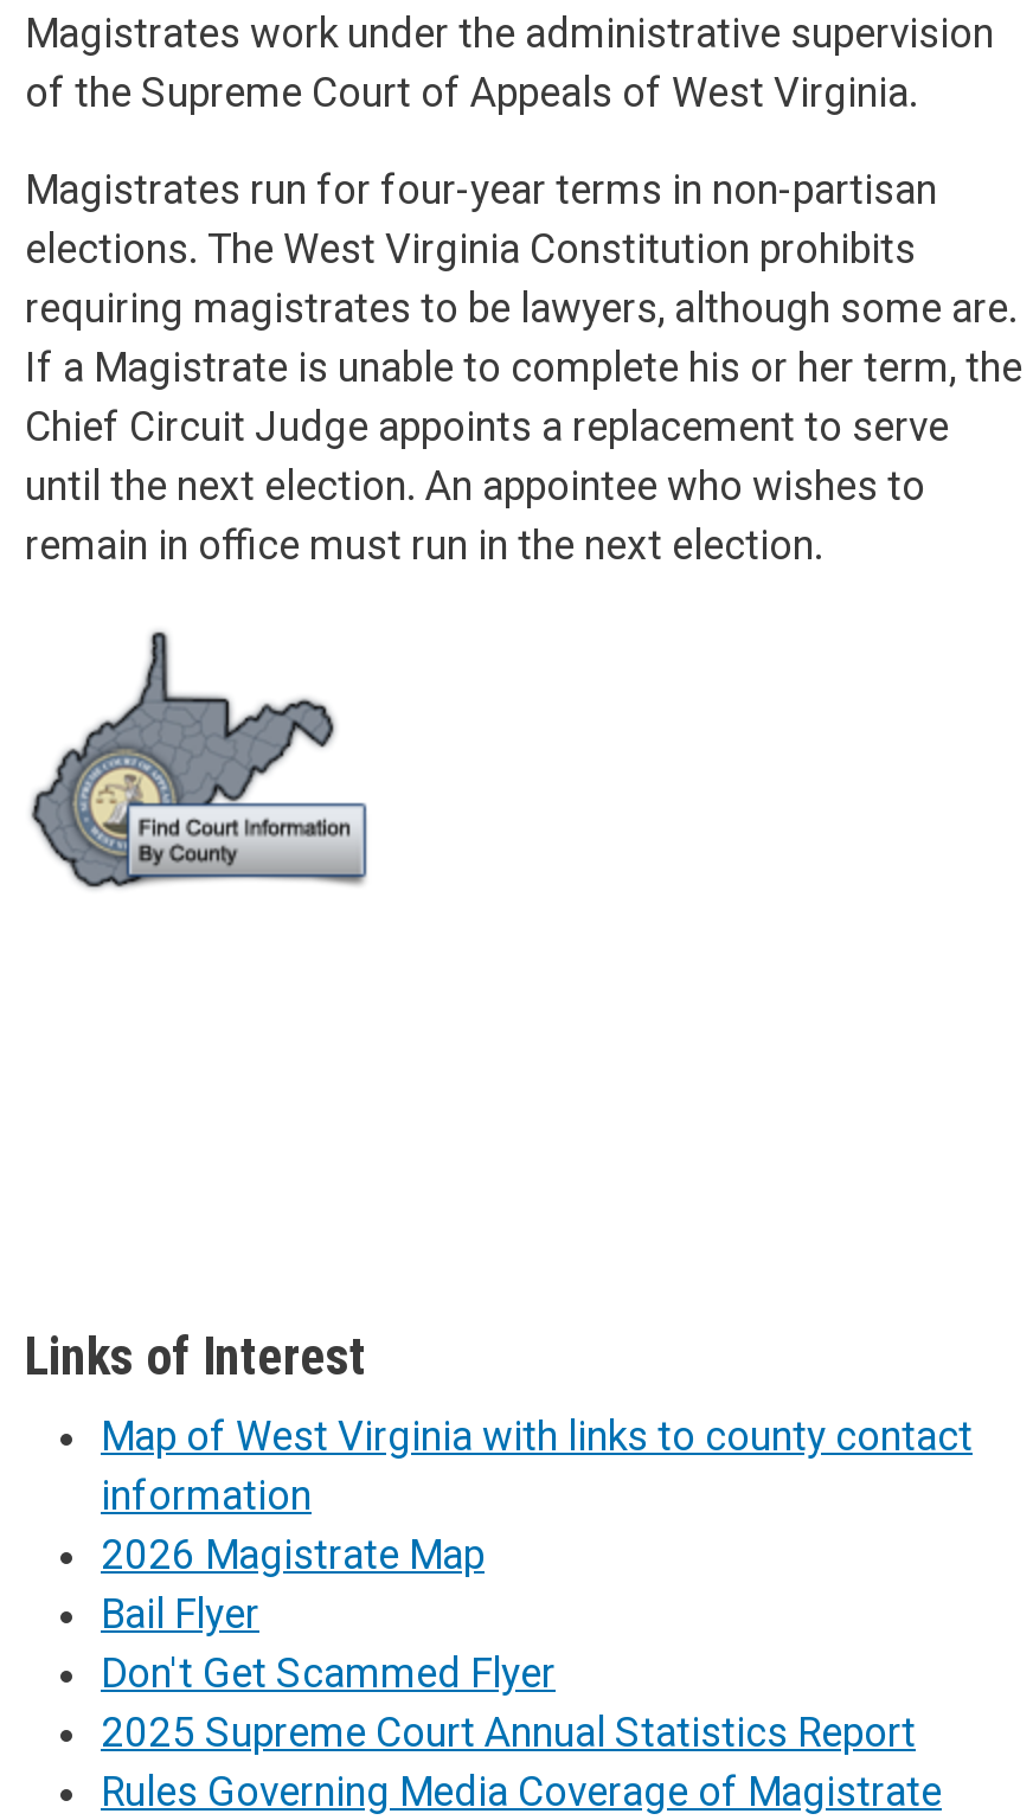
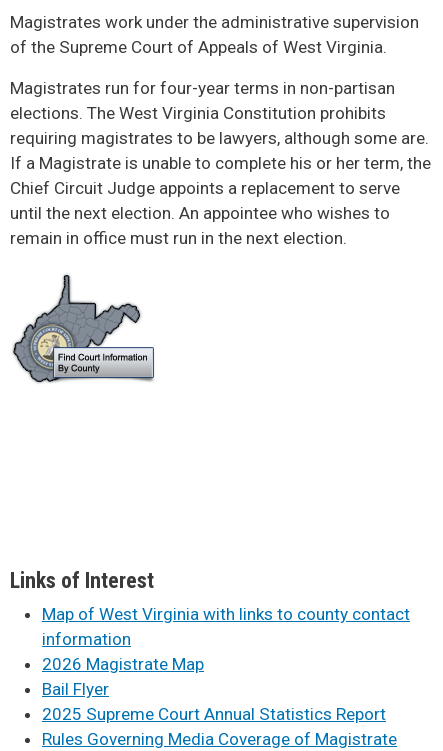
- Don't Get Scammed Flyer
